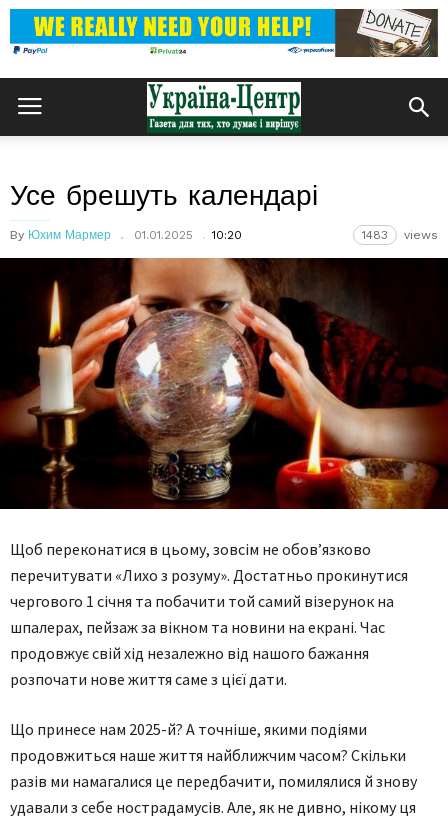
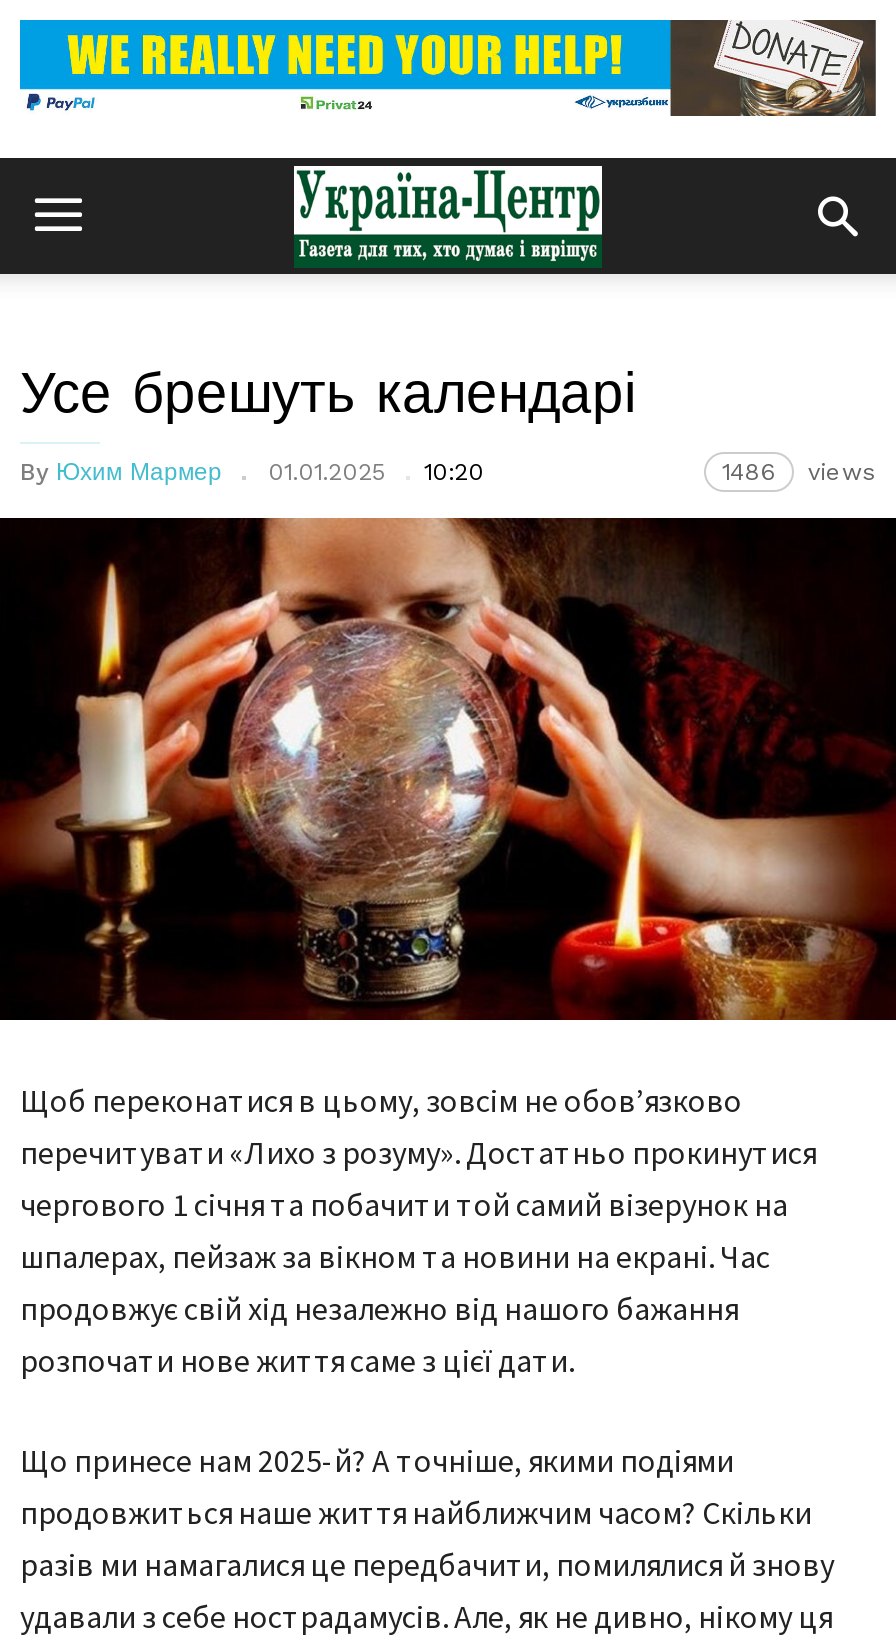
- 1483 views
+ 1486 views
